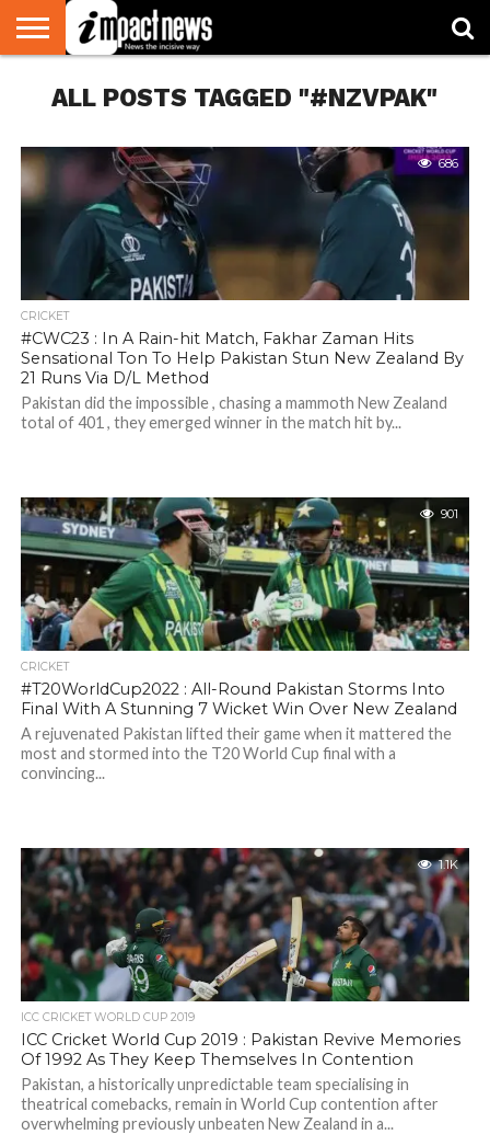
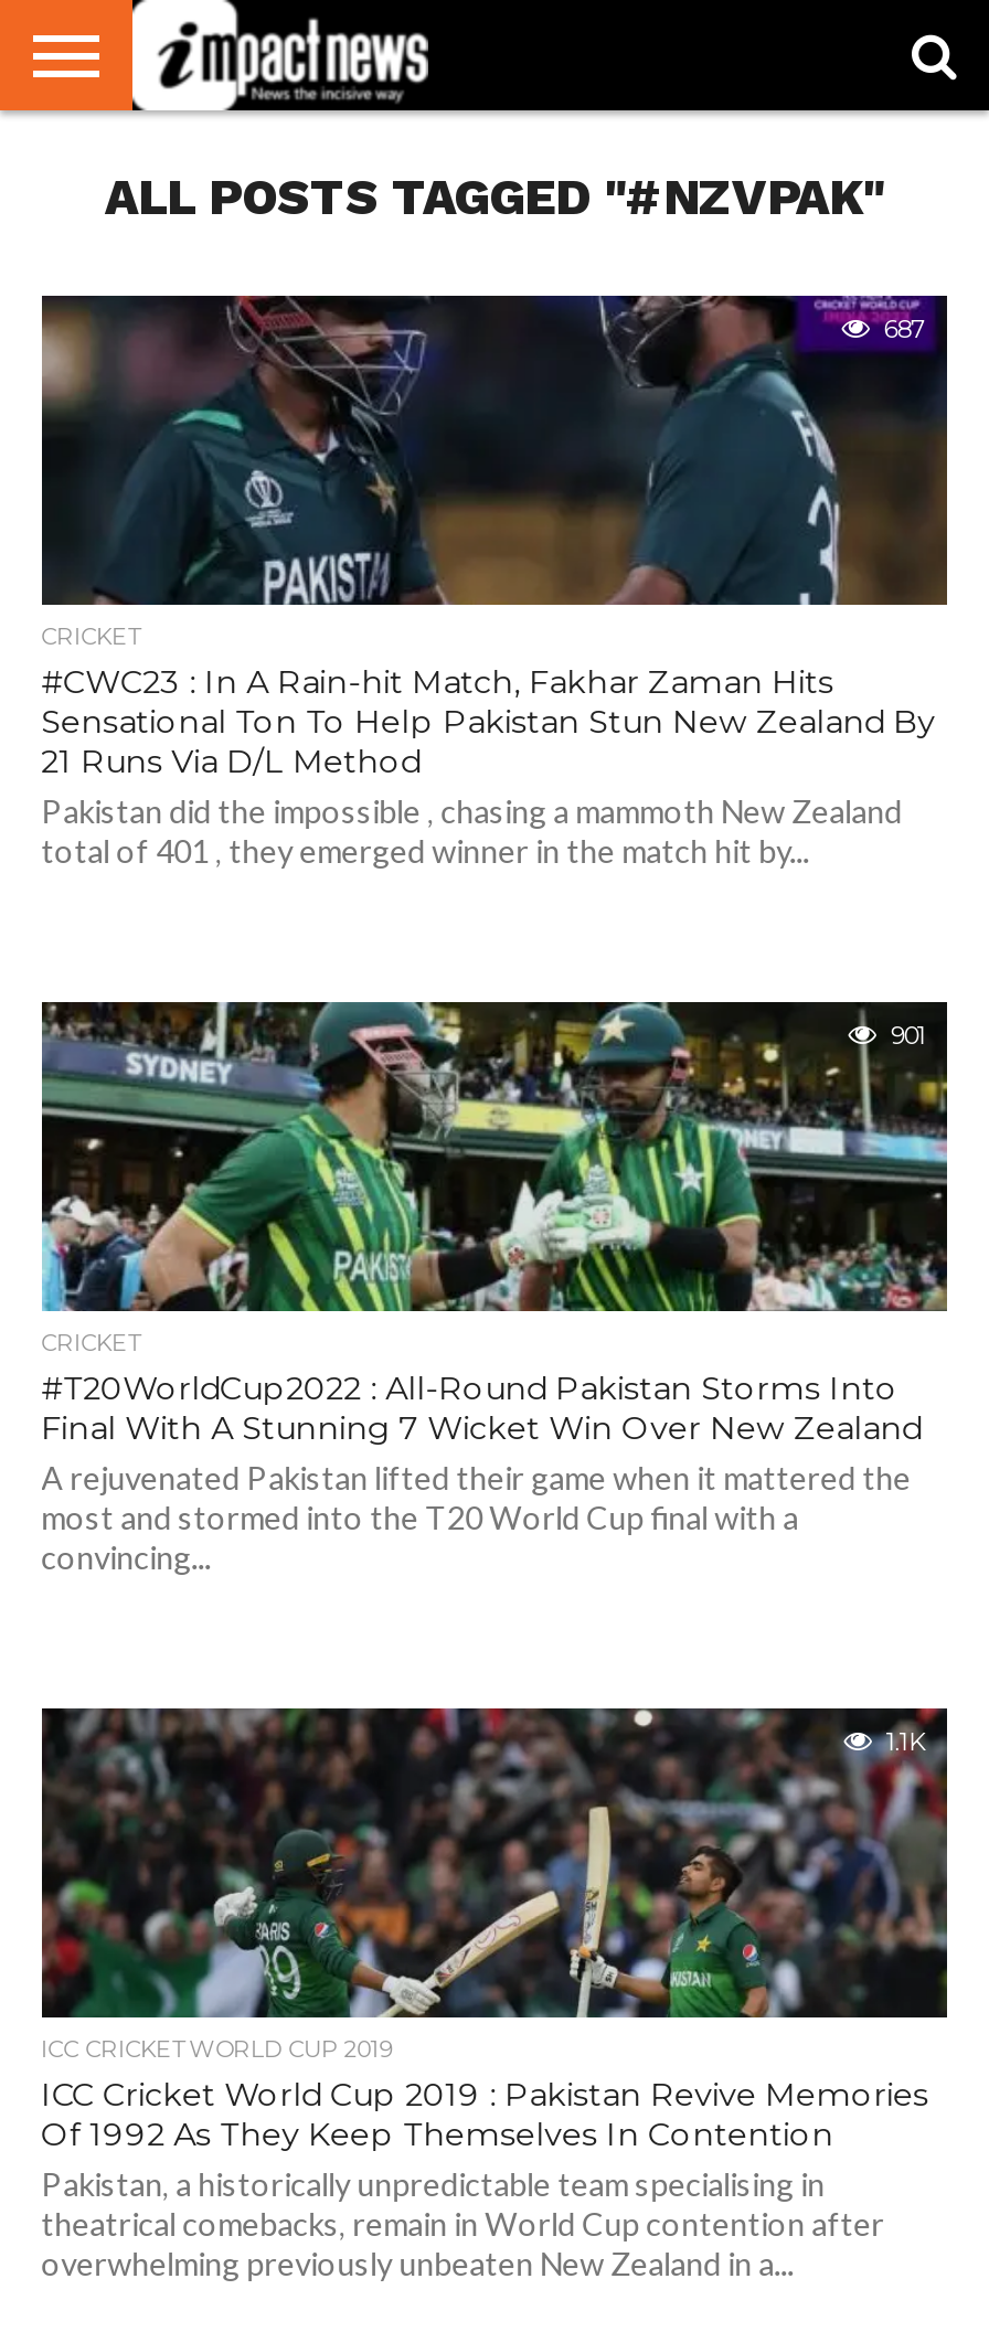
- 686
+ 687
